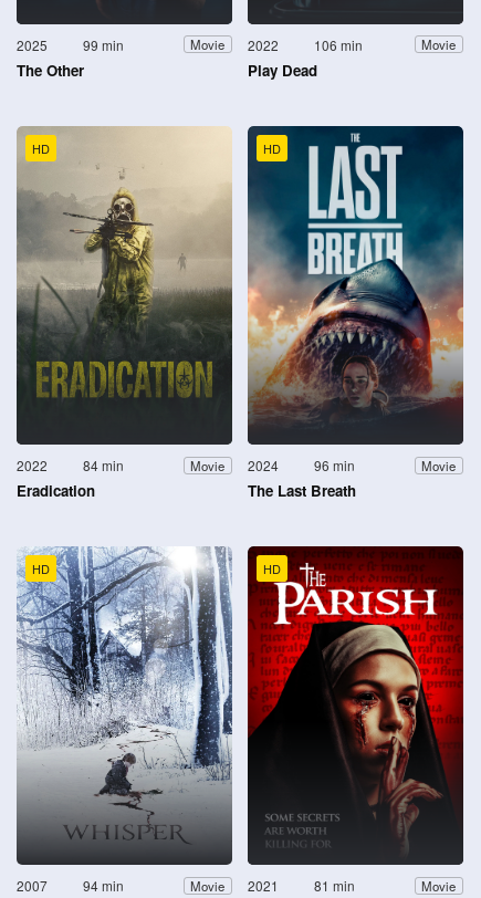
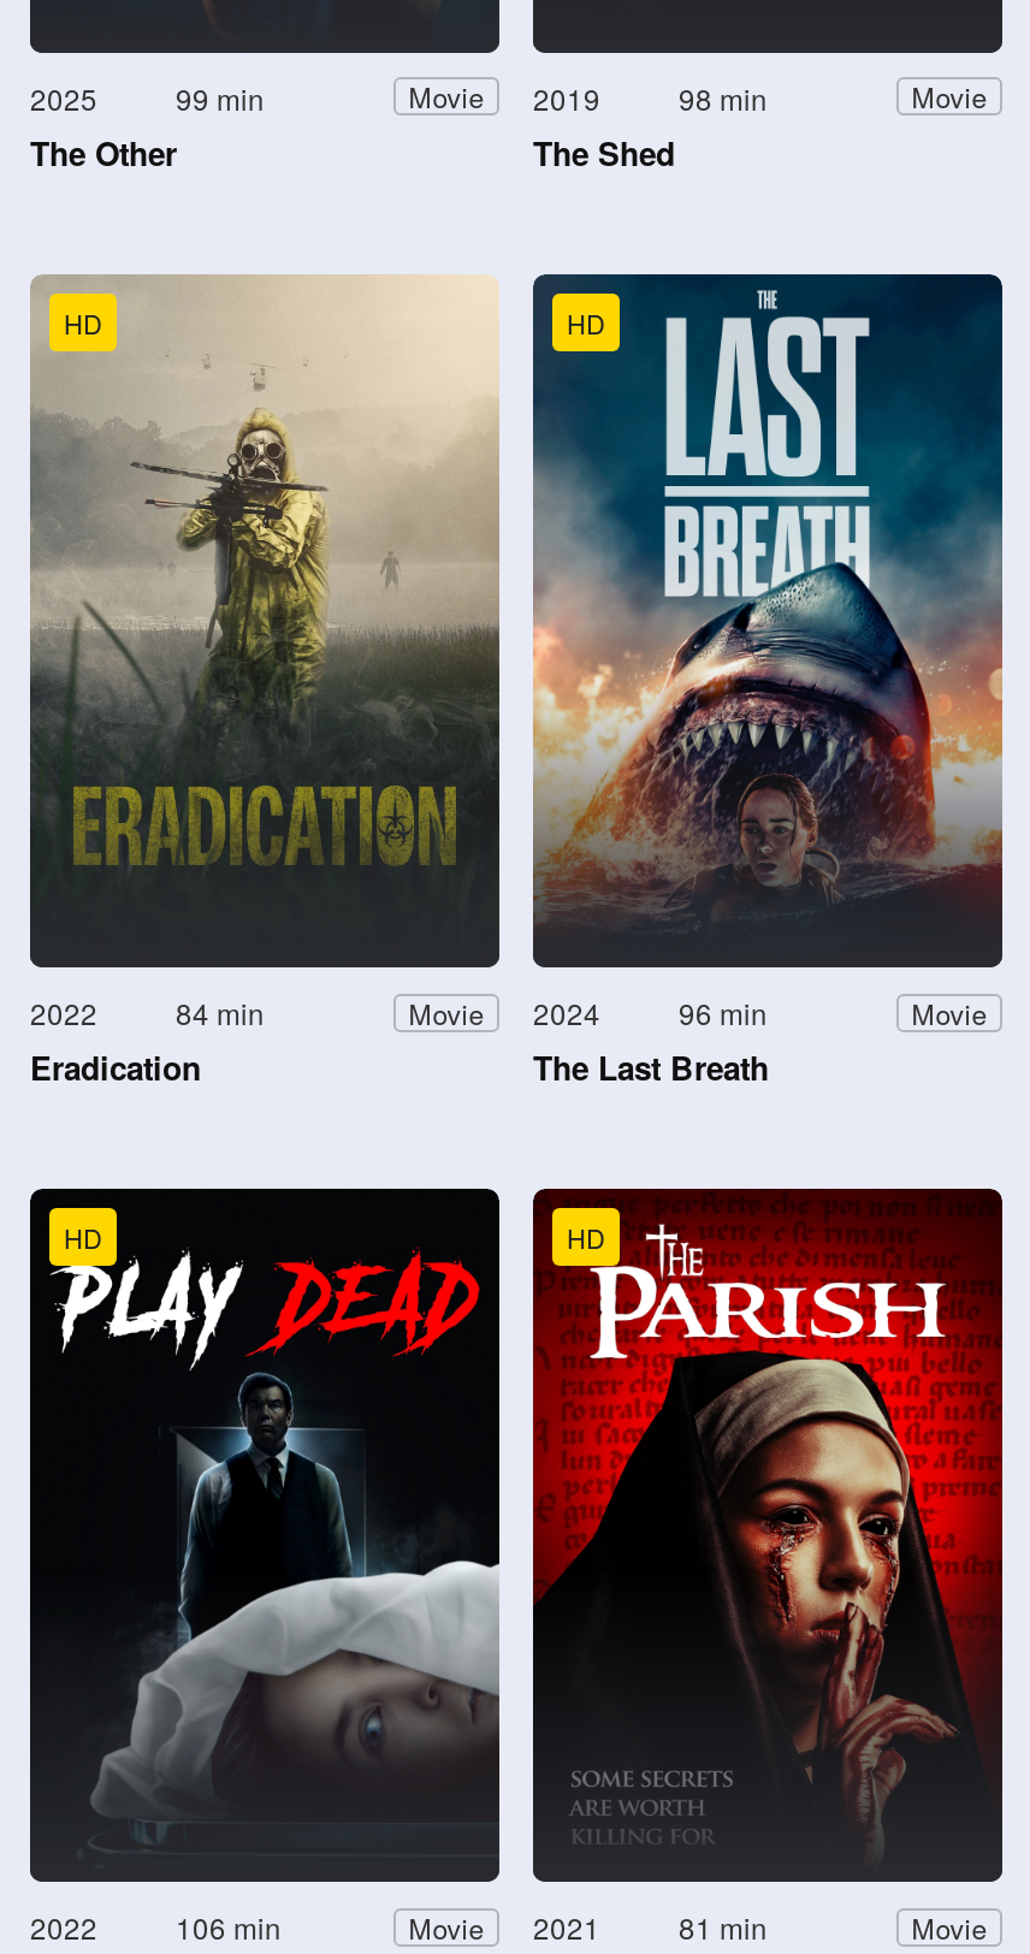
- 2022
+ 2019

- 106 min
+ 98 min

- Play Dead
+ The Shed

- [image]
- 2007
+ [image]
+ 2022

- 94 min
+ 106 min
